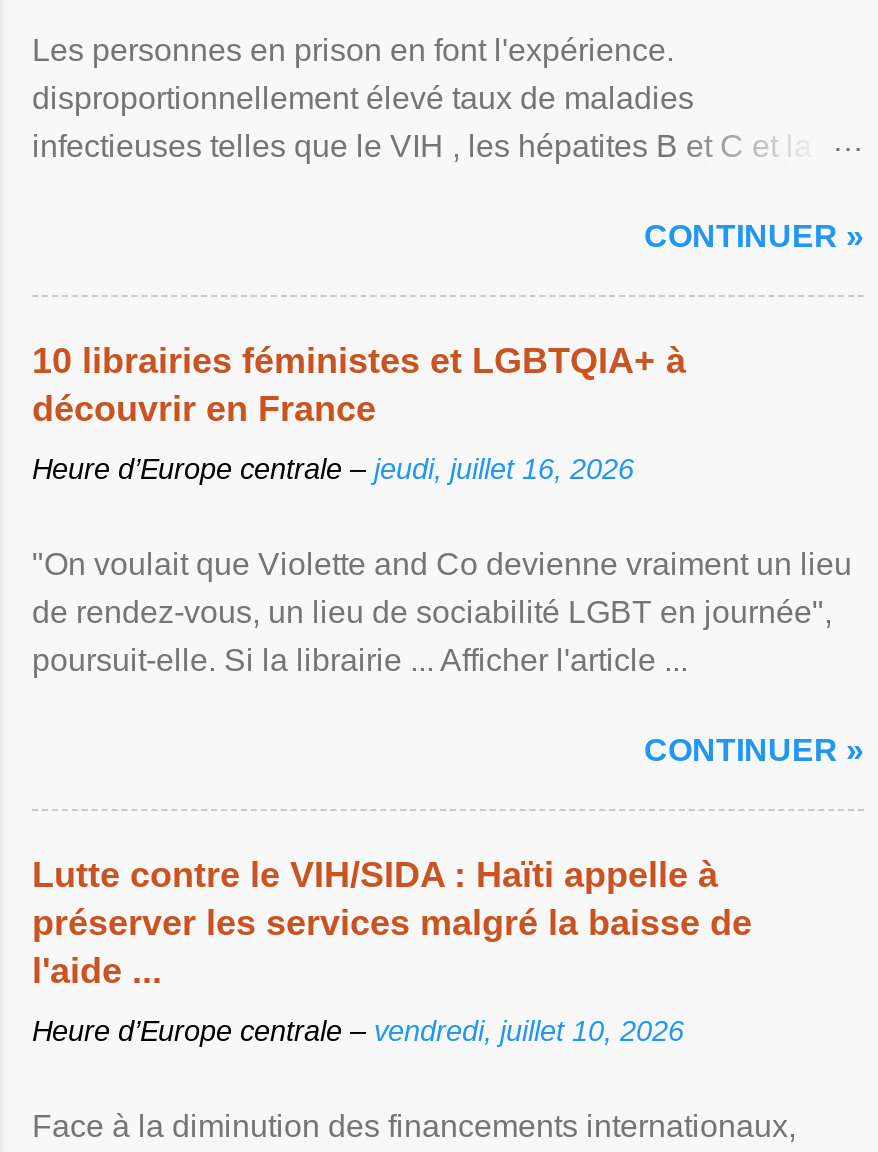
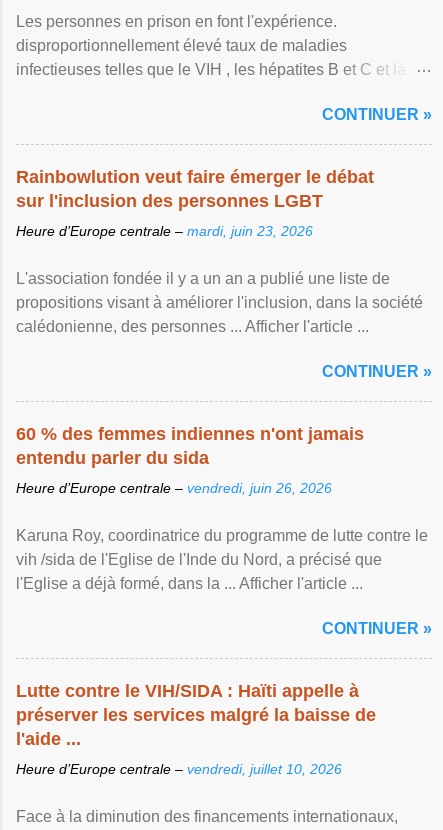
- 10 librairies féministes et LGBTQIA+ à
- découvrir en France
- Heure d’Europe centrale – jeudi, juillet 16, 2026
- "On voulait que Violette and Co devienne vraiment un lieu
- de rendez-vous, un lieu de sociabilité LGBT en journée",
- poursuit-elle. Si la librairie ... Afficher l'article ...
+ Rainbowlution veut faire émerger le débat
+ sur l'inclusion des personnes LGBT
+ Heure d’Europe centrale – mardi, juin 23, 2026
+ L'association fondée il y a un an a publié une liste de
+ propositions visant à améliorer l'inclusion, dans la société
+ calédonienne, des personnes ... Afficher l'article ...
+ CONTINUER »
+ 60 % des femmes indiennes n'ont jamais
+ entendu parler du sida
+ Heure d’Europe centrale – vendredi, juin 26, 2026
+ Karuna Roy, coordinatrice du programme de lutte contre le
+ vih /sida de l'Eglise de l'Inde du Nord, a précisé que
+ l'Eglise a déjà formé, dans la ... Afficher l'article ...
